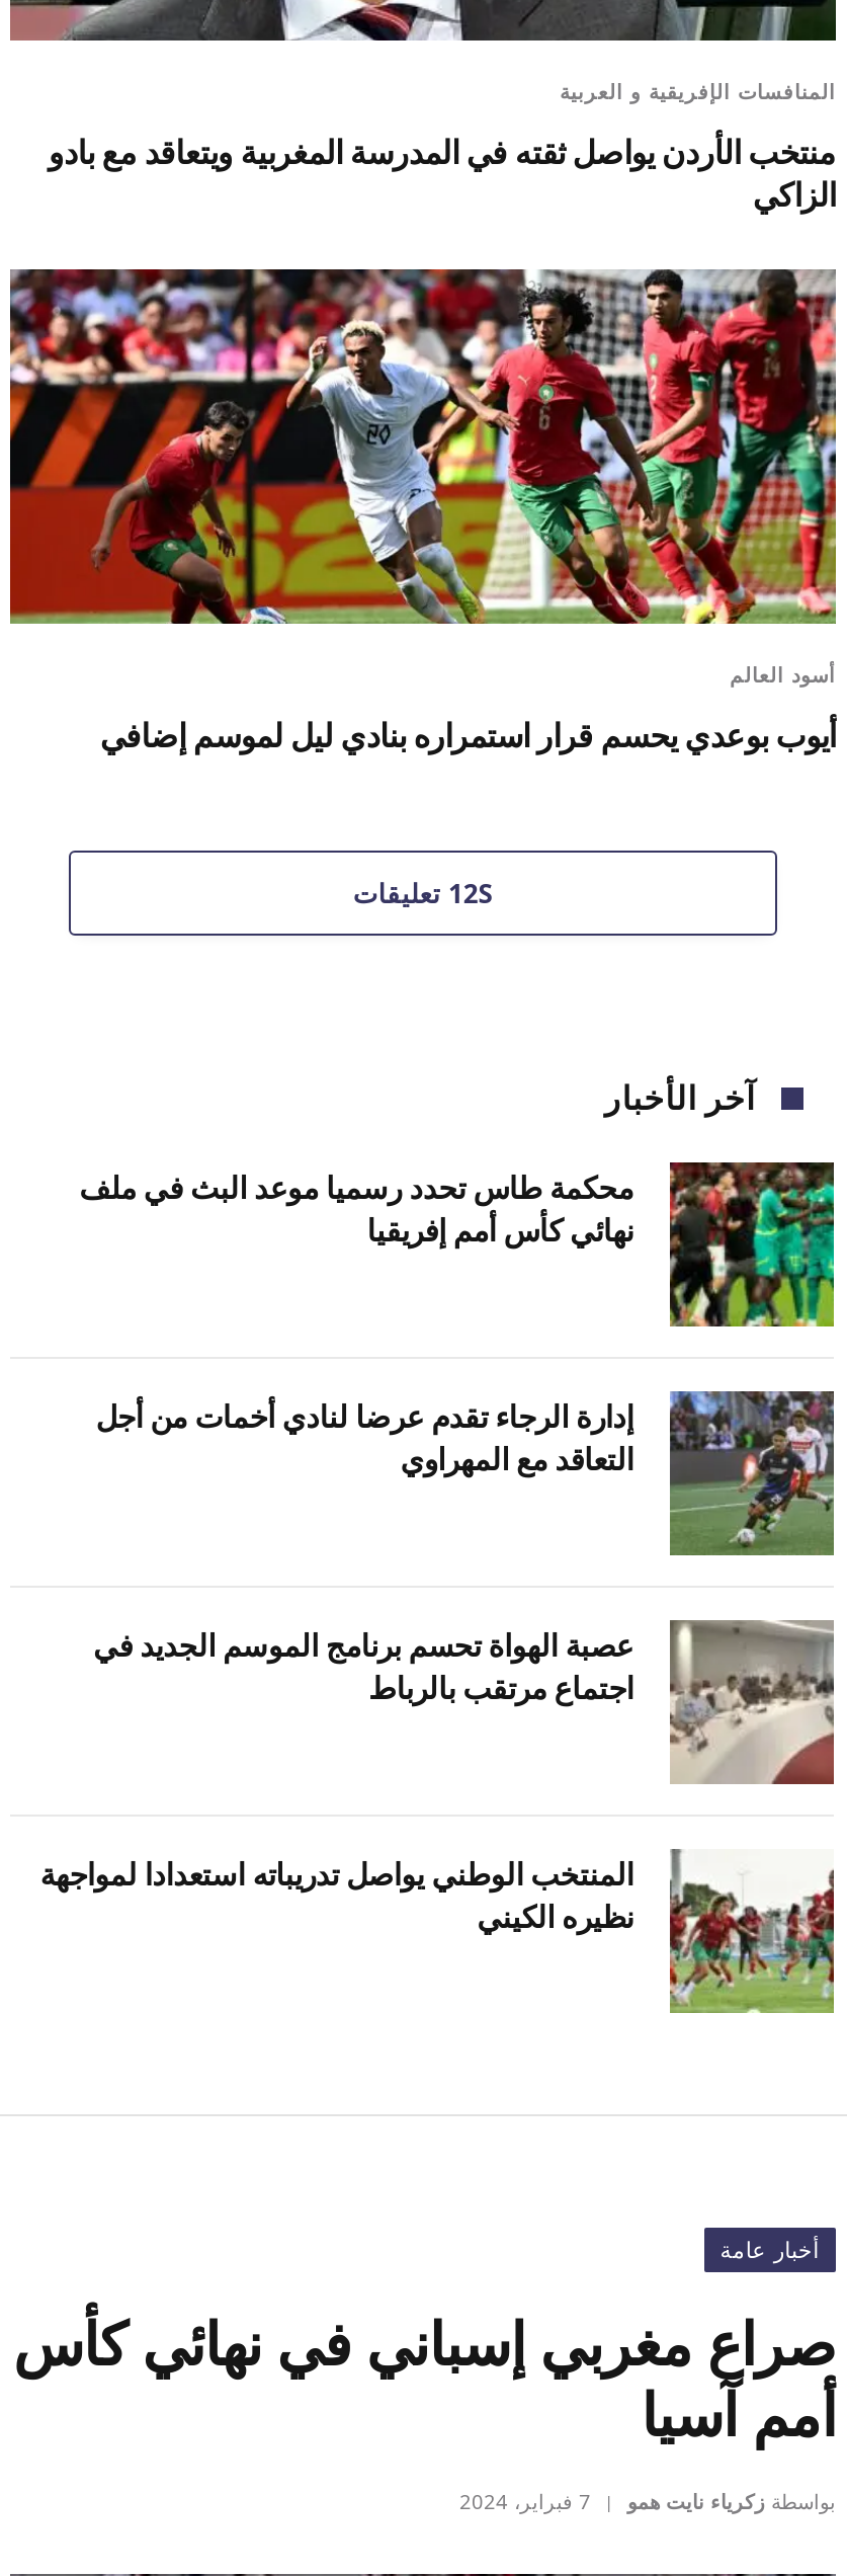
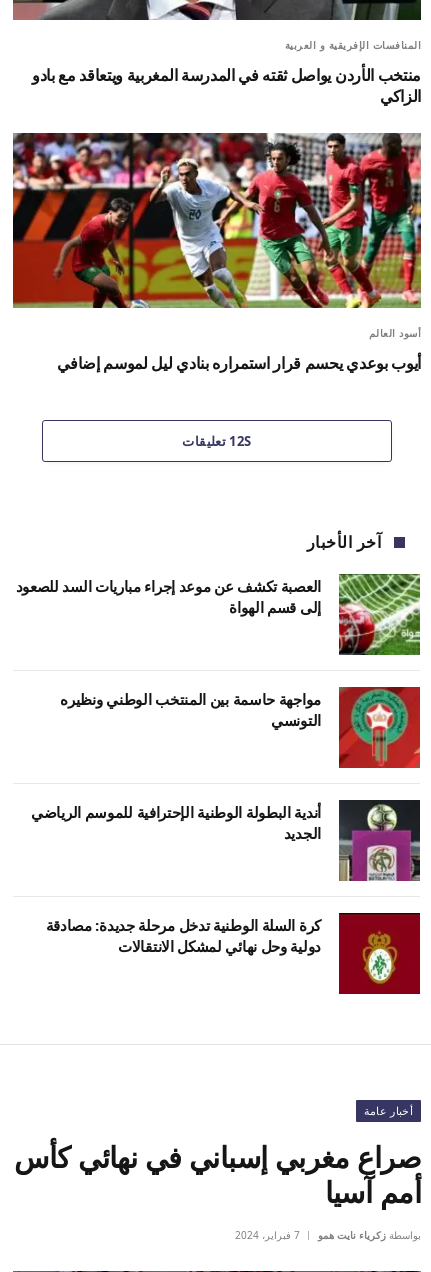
- [image]
- محكمة طاس تحدد رسميا موعد البث في ملف
- نهائي كأس أمم إفريقيا
+ [image]
+ العصبة تكشف عن موعد إجراء مباريات السد للصعود
+ إلى قسم الهواة

- [image]
- إدارة الرجاء تقدم عرضا لنادي أخمات من أجل
- التعاقد مع المهراوي
+ [image]
+ مواجهة حاسمة بين المنتخب الوطني ونظيره
+ التونسي

- [image]
- عصبة الهواة تحسم برنامج الموسم الجديد في
- اجتماع مرتقب بالرباط
+ [image]
+ أندية البطولة الوطنية الإحترافية للموسم الرياضي
+ الجديد

- [image]
- المنتخب الوطني يواصل تدريباته استعدادا لمواجهة
- نظيره الكيني
+ [image]
+ كرة السلة الوطنية تدخل مرحلة جديدة: مصادقة
+ دولية وحل نهائي لمشكل الانتقالات
